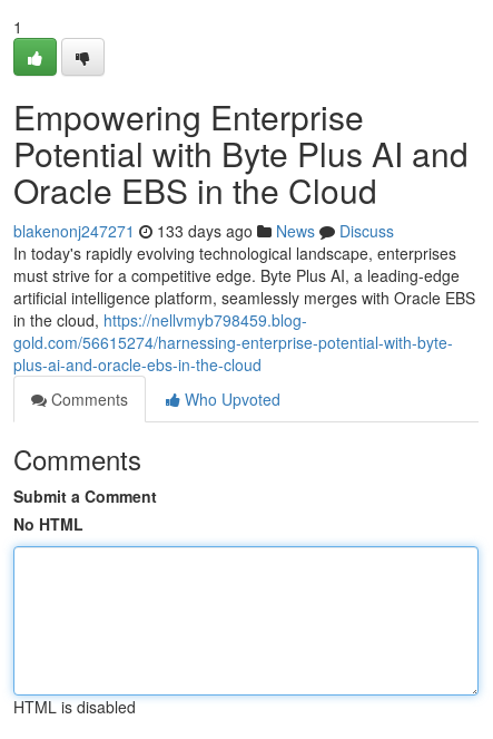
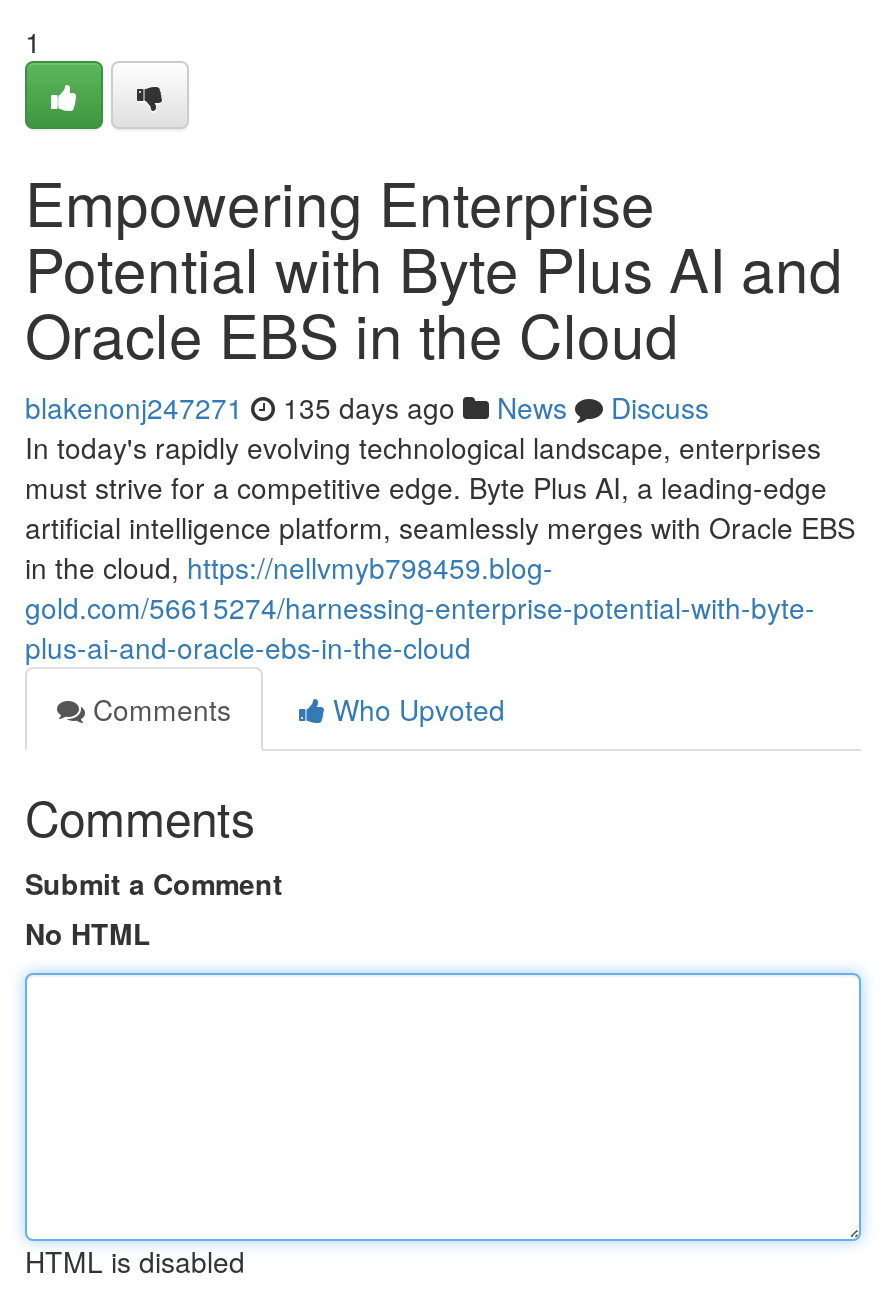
- blakenonj247271 133 days ago News Discuss
+ blakenonj247271 135 days ago News Discuss
